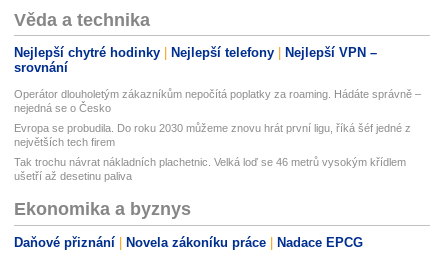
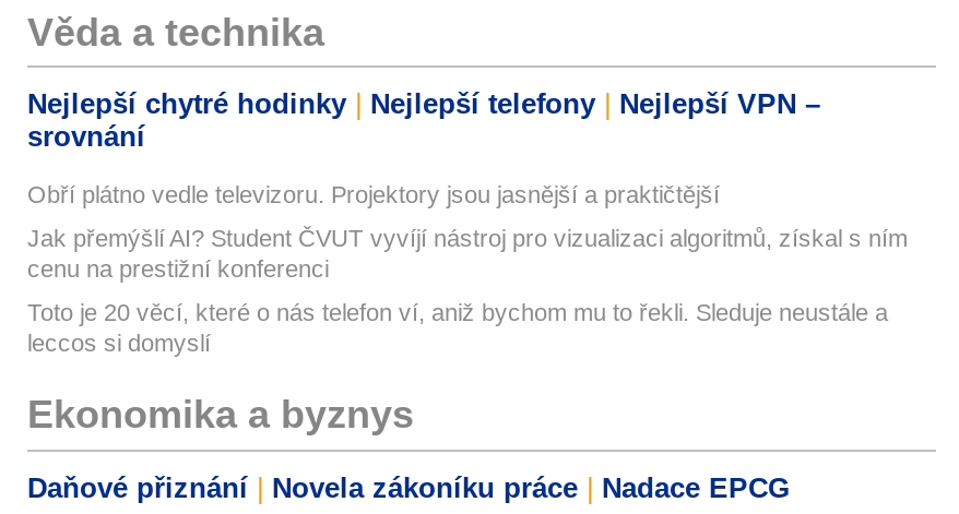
- Operátor dlouholetým zákazníkům nepočítá poplatky za roaming. Hádáte správně –
- nejedná se o Česko
+ Obří plátno vedle televizoru. Projektory jsou jasnější a praktičtější

- Evropa se probudila. Do roku 2030 můžeme znovu hrát první ligu, říká šéf jedné z
- největších tech firem
+ Jak přemýšlí AI? Student ČVUT vyvíjí nástroj pro vizualizaci algoritmů, získal s ním
+ cenu na prestižní konferenci

- Tak trochu návrat nákladních plachetnic. Velká loď se 46 metrů vysokým křídlem
- ušetří až desetinu paliva
+ Toto je 20 věcí, které o nás telefon ví, aniž bychom mu to řekli. Sleduje neustále a
+ leccos si domyslí
